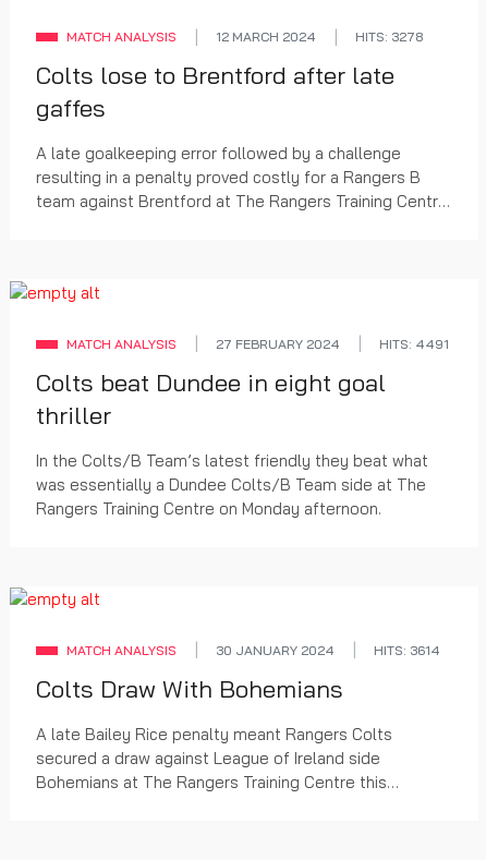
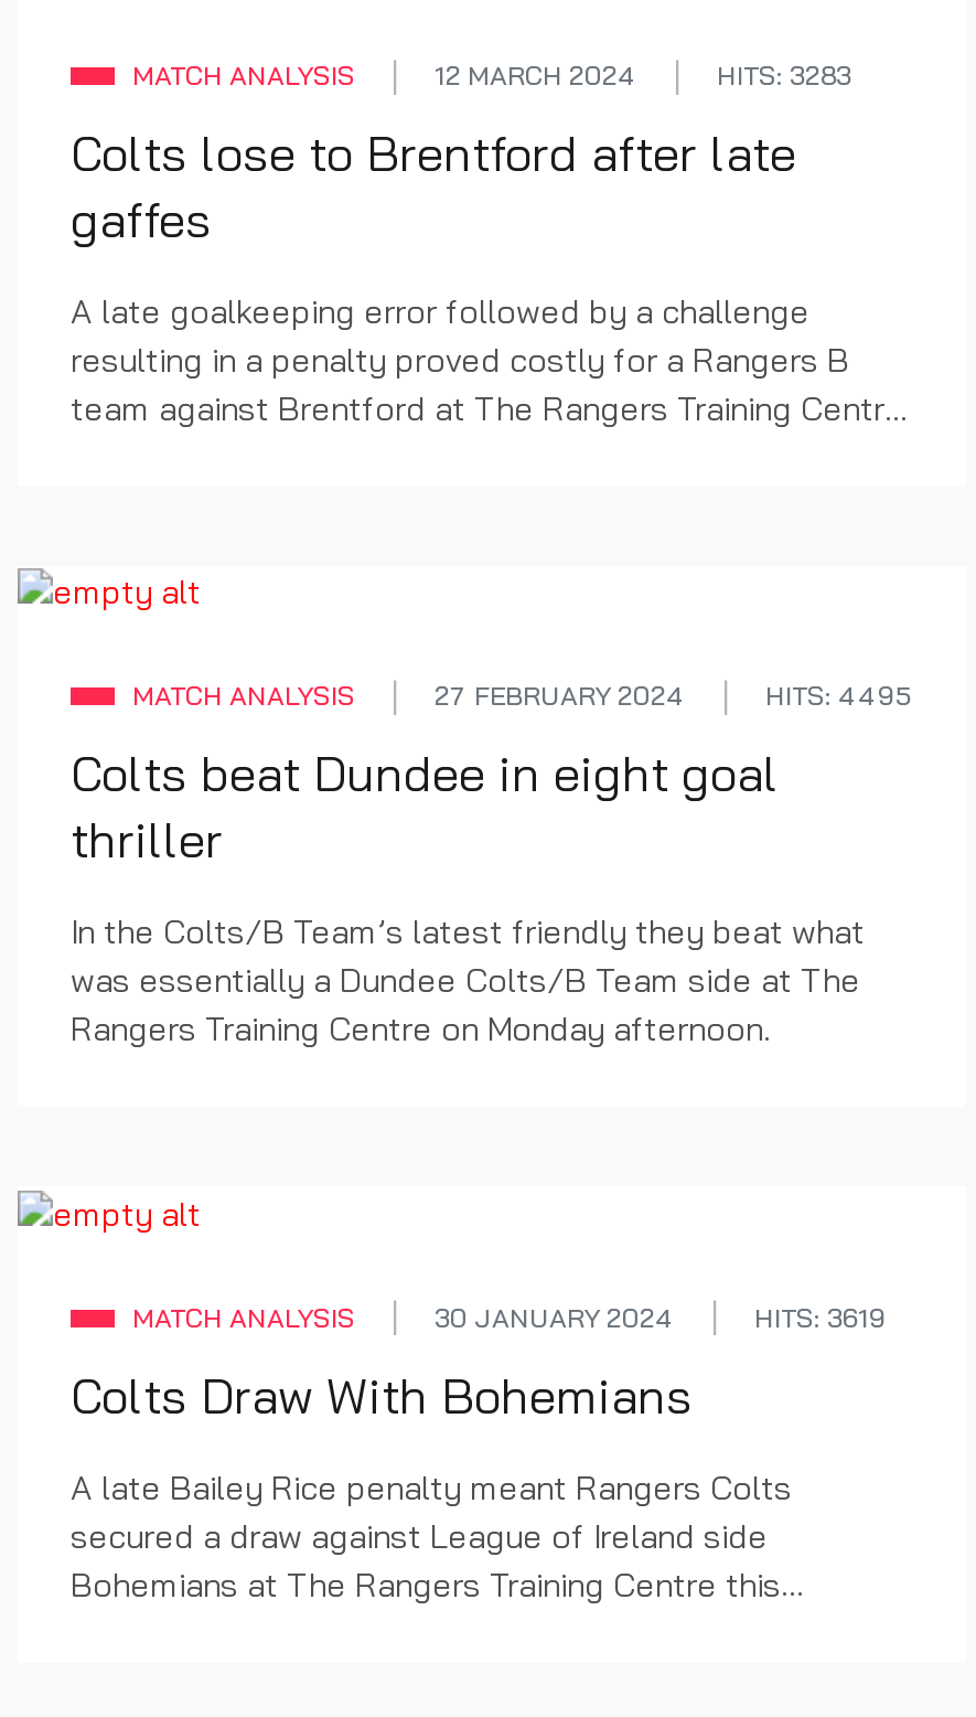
- HITS: 3278
+ HITS: 3283

- HITS: 4491
+ HITS: 4495

- HITS: 3614
+ HITS: 3619
